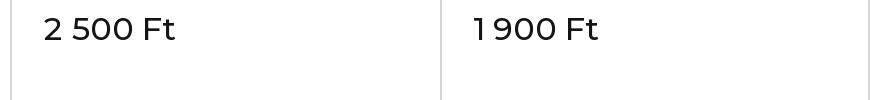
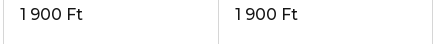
- 2 500 Ft
+ 1 900 Ft
